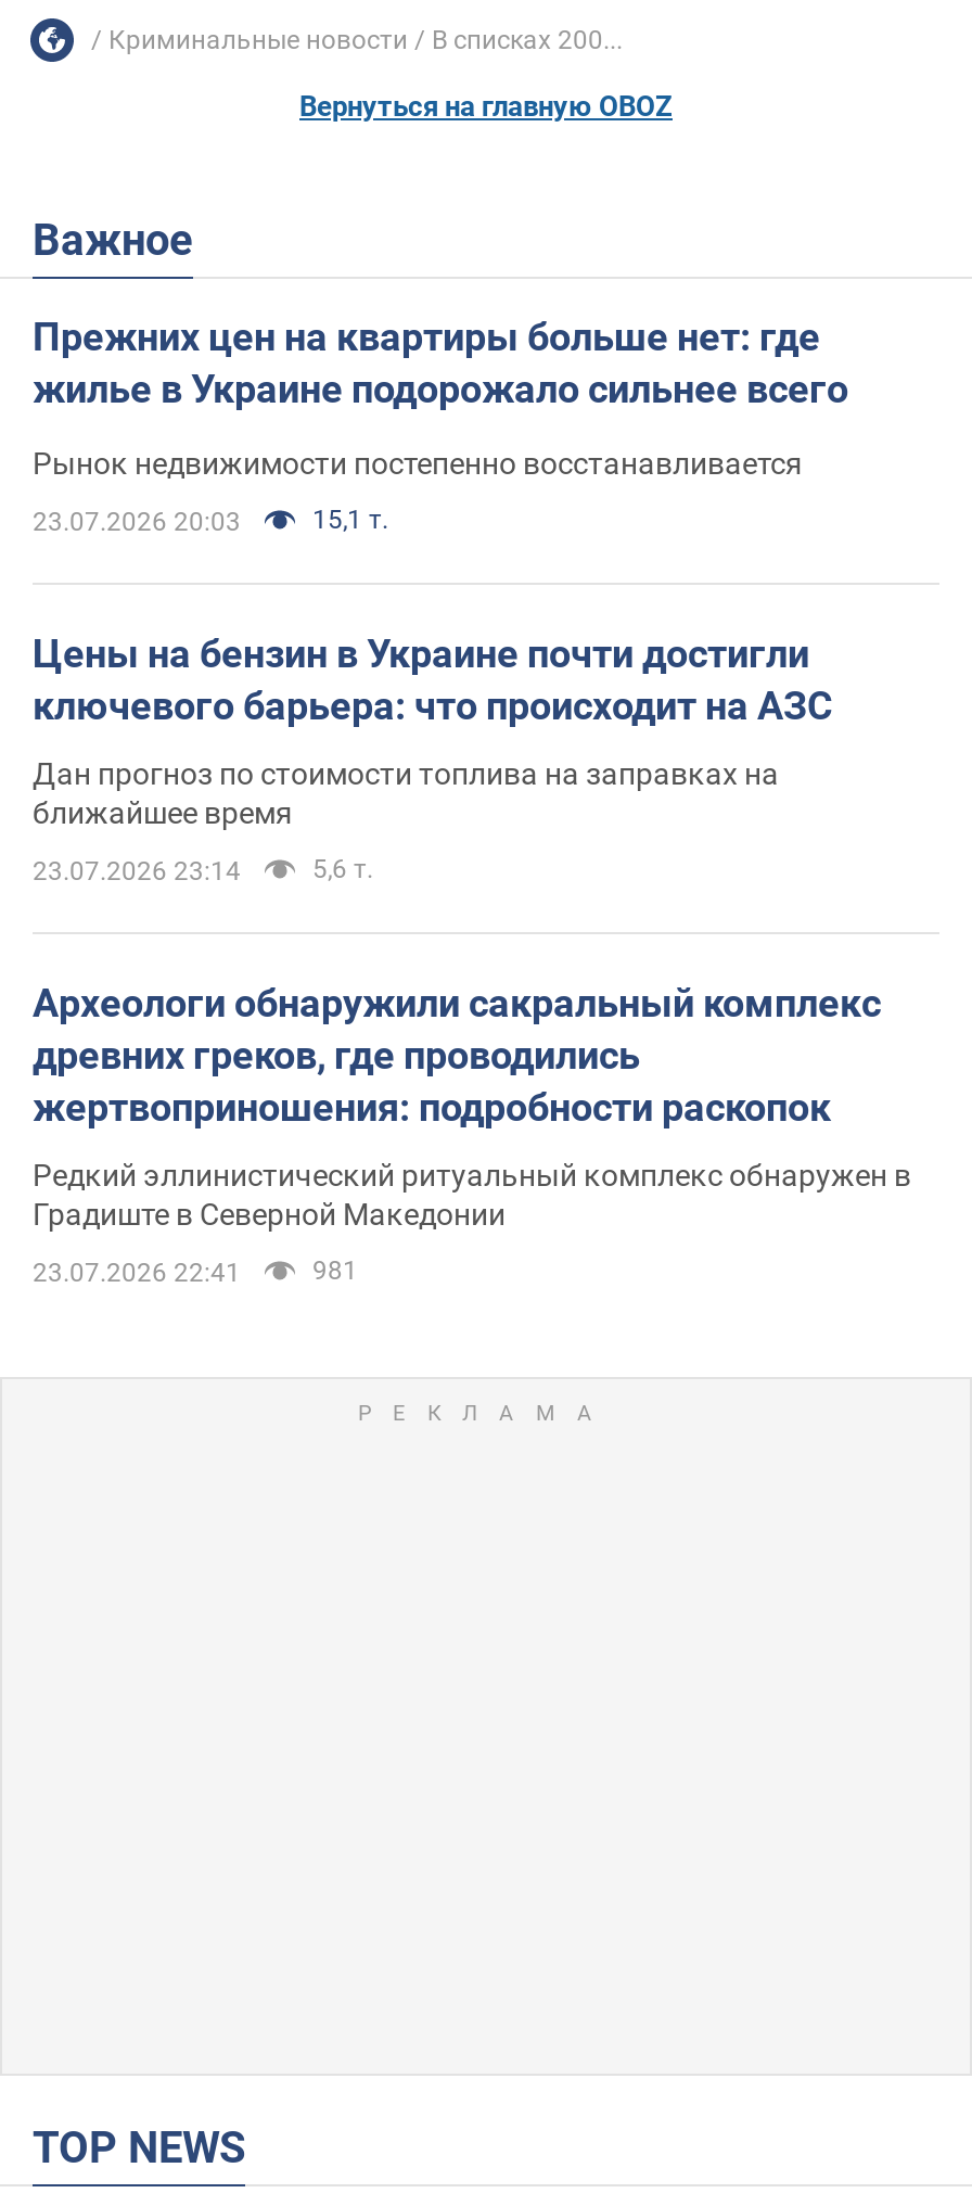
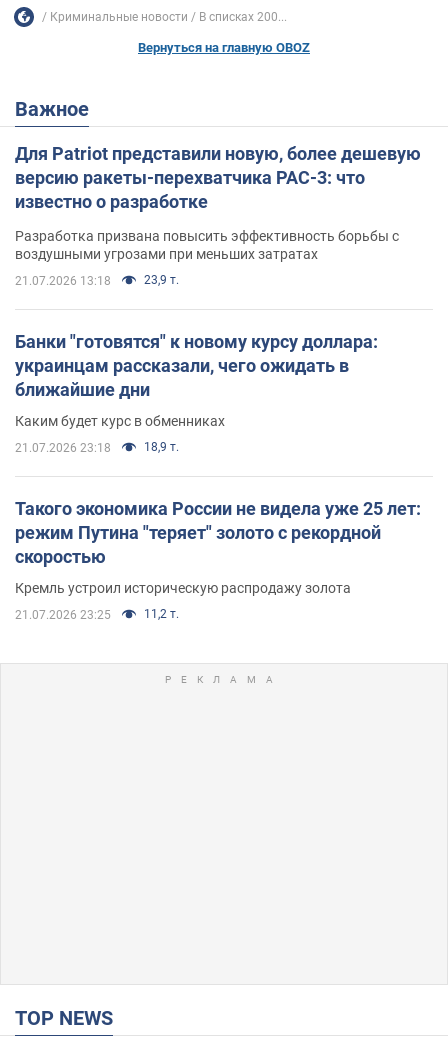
- Прежних цен на квартиры больше нет: где
- жилье в Украине подорожало сильнее всего
+ Для Patriot представили новую, более дешевую
+ версию ракеты-перехватчика PAC-3: что
+ известно о разработке

- Рынок недвижимости постепенно восстанавливается
+ Разработка призвана повысить эффективность борьбы с
+ воздушными угрозами при меньших затратах

- 23.07.2026 20:03
- 15,1 т.
+ 21.07.2026 13:18
+ 23,9 т.

- Цены на бензин в Украине почти достигли
- ключевого барьера: что происходит на АЗС
+ Банки "готовятся" к новому курсу доллара:
+ украинцам рассказали, чего ожидать в
+ ближайшие дни

- Дан прогноз по стоимости топлива на заправках на
- ближайшее время
+ Каким будет курс в обменниках

- 23.07.2026 23:14
- 5,6 т.
+ 21.07.2026 23:18
+ 18,9 т.

- Археологи обнаружили сакральный комплекс
- древних греков, где проводились
- жертвоприношения: подробности раскопок
+ Такого экономика России не видела уже 25 лет:
+ режим Путина "теряет" золото с рекордной
+ скоростью

- Редкий эллинистический ритуальный комплекс обнаружен в
- Градиште в Северной Македонии
+ Кремль устроил историческую распродажу золота

- 23.07.2026 22:41
- 981
+ 21.07.2026 23:25
+ 11,2 т.
